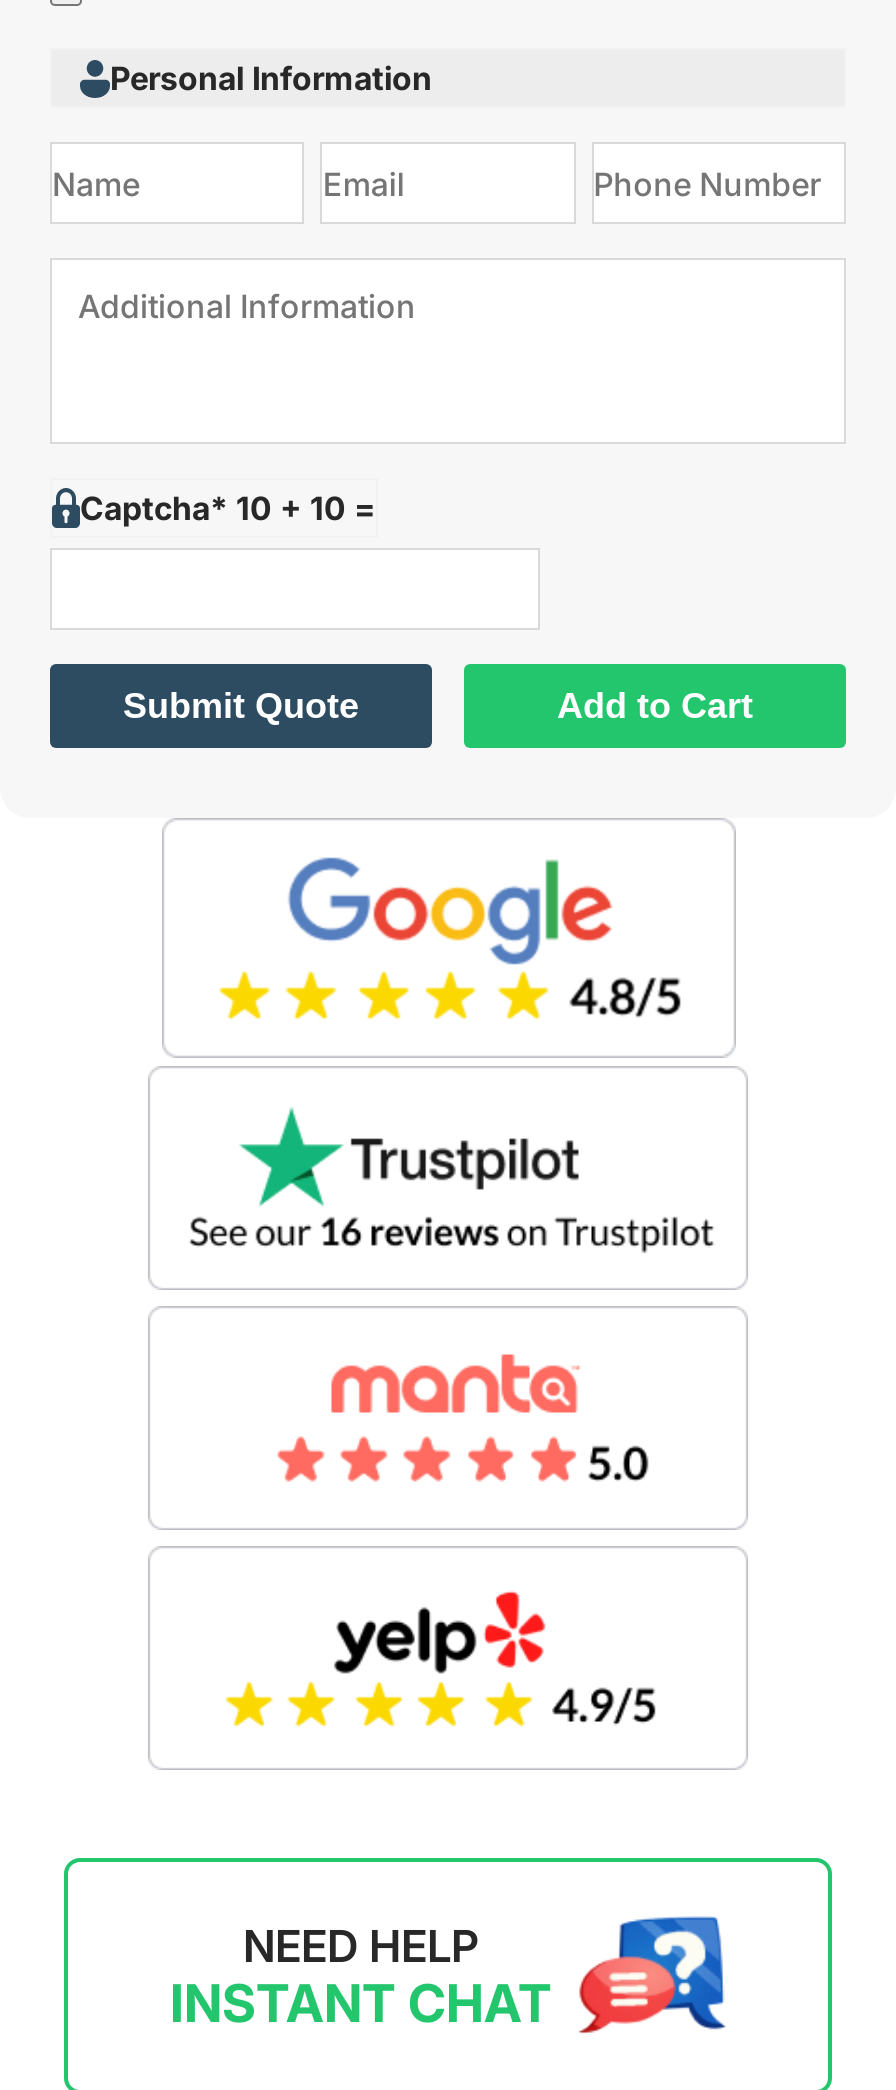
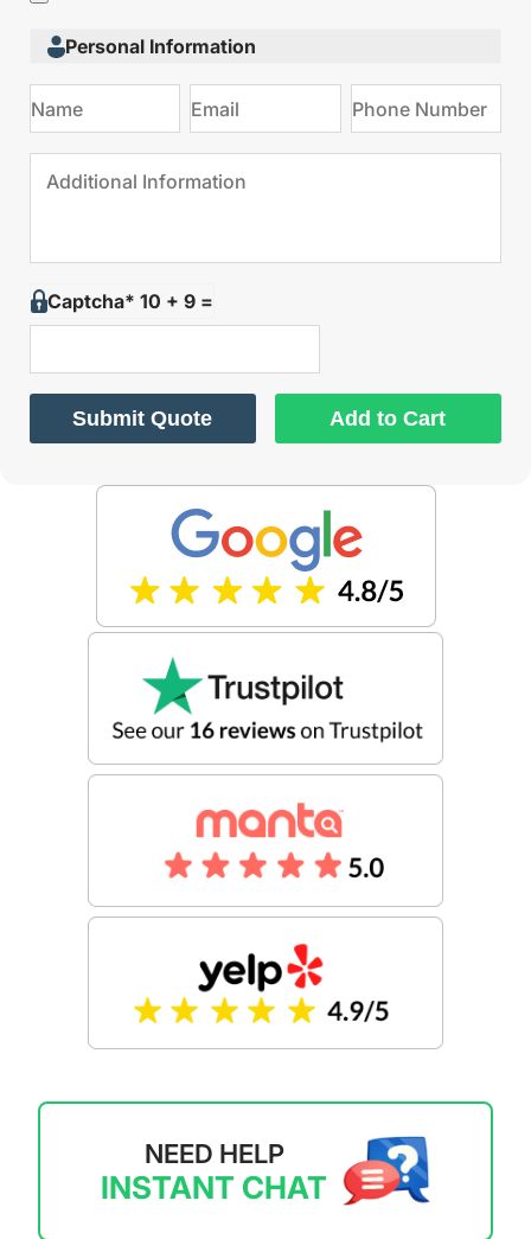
- Captcha* 10 + 10 =
+ Captcha* 10 + 9 =
